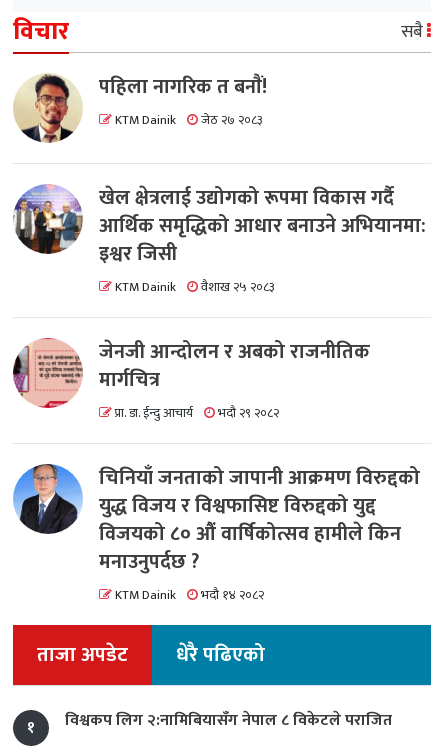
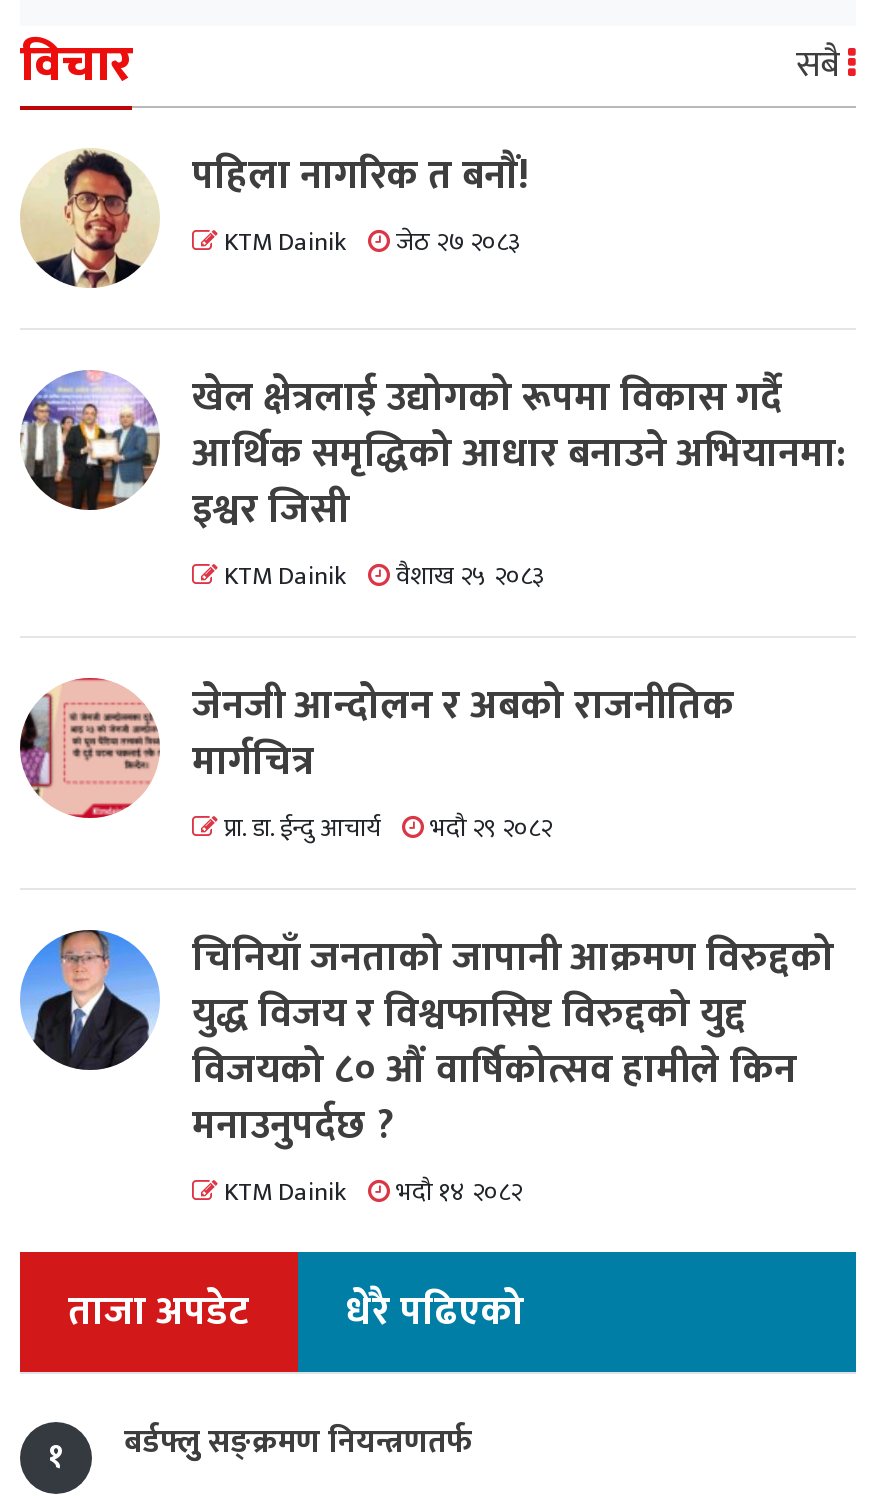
- विश्वकप लिग २:नामिबियासँग नेपाल ८ विकेटले पराजित
+ बर्डफ्लुु सङ्क्रमण नियन्त्रणतर्फ
